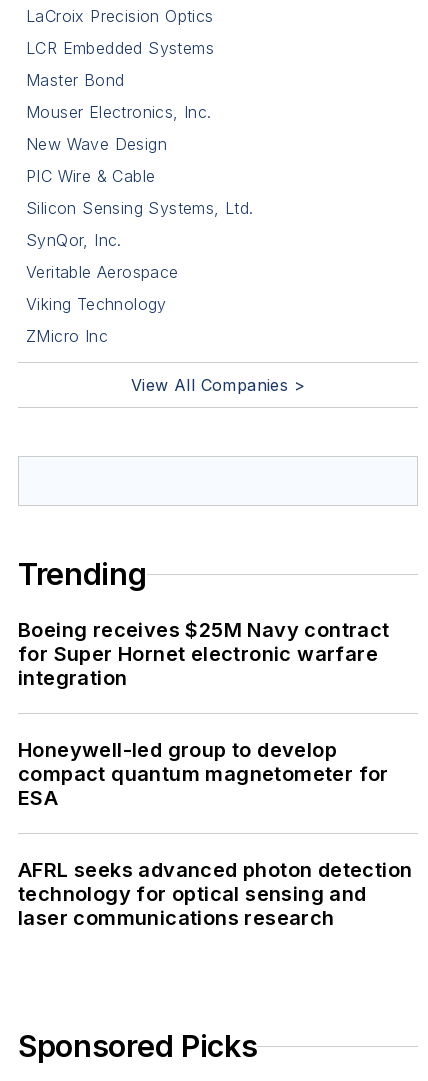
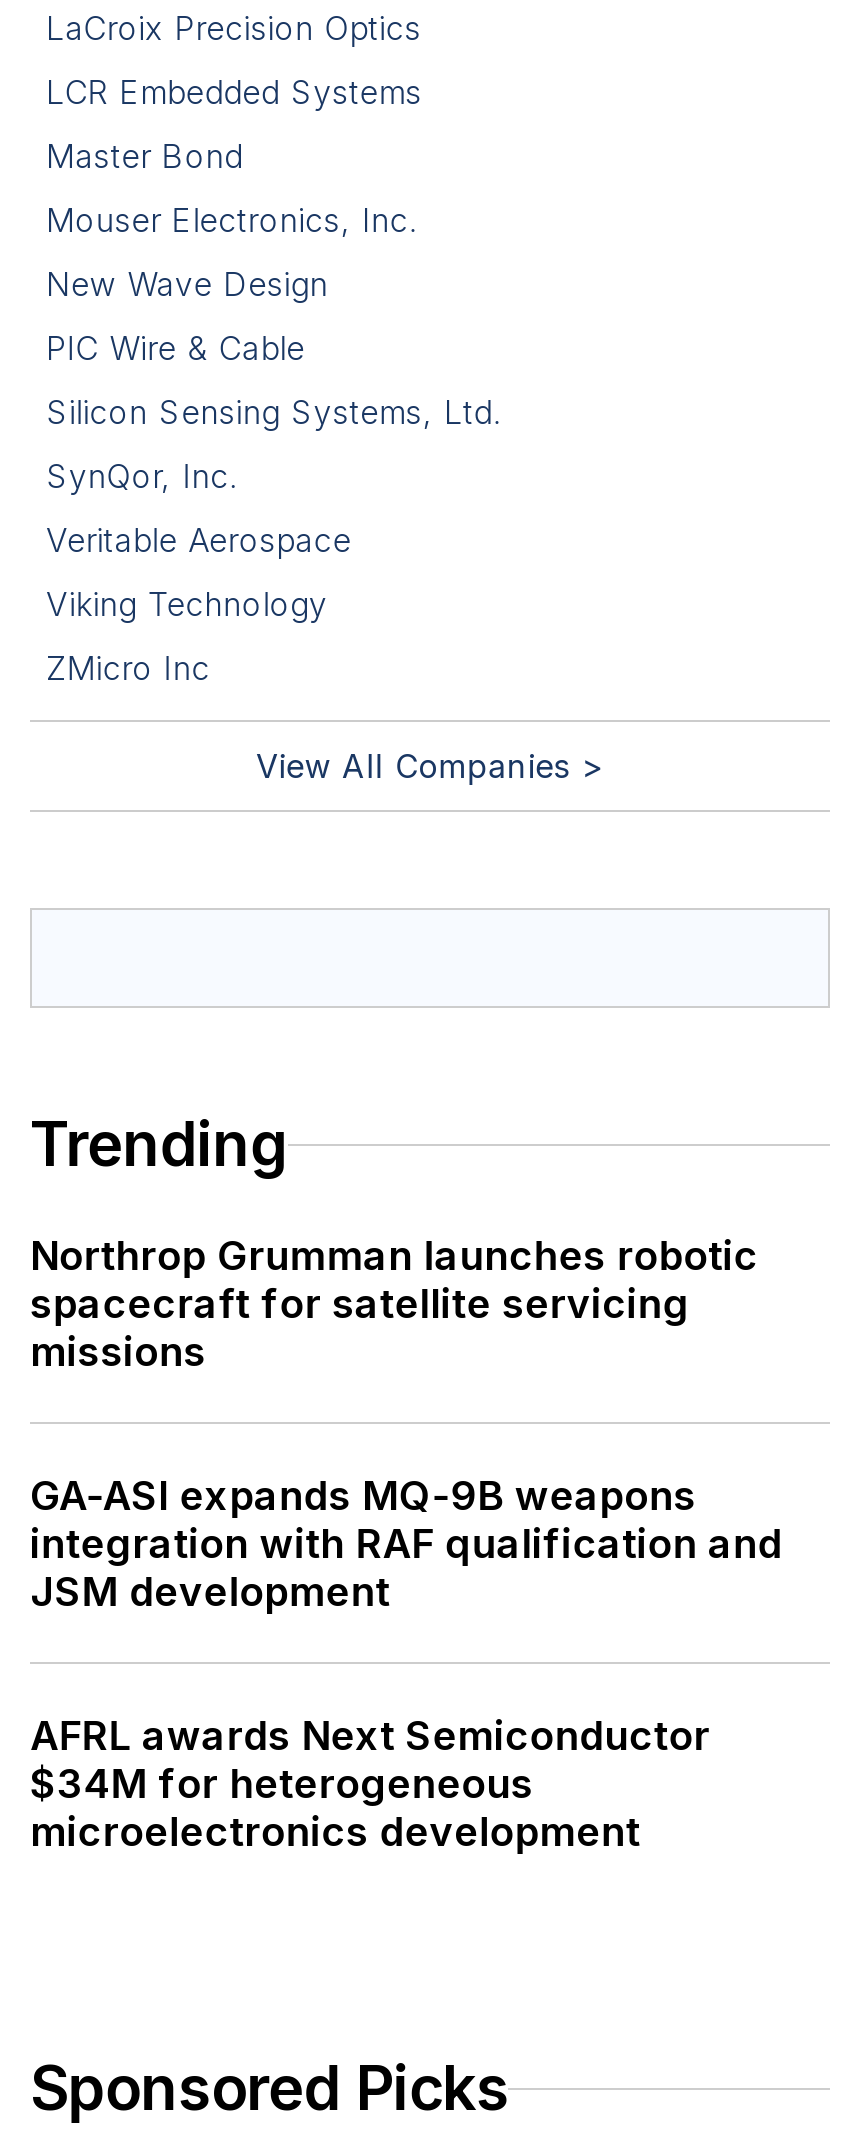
- Boeing receives $25M Navy contract
- for Super Hornet electronic warfare
- integration
+ Northrop Grumman launches robotic
+ spacecraft for satellite servicing
+ missions

- Honeywell-led group to develop
- compact quantum magnetometer for
- ESA
+ GA-ASI expands MQ-9B weapons
+ integration with RAF qualification and
+ JSM development

- AFRL seeks advanced photon detection
- technology for optical sensing and
- laser communications research
+ AFRL awards Next Semiconductor
+ $34M for heterogeneous
+ microelectronics development
